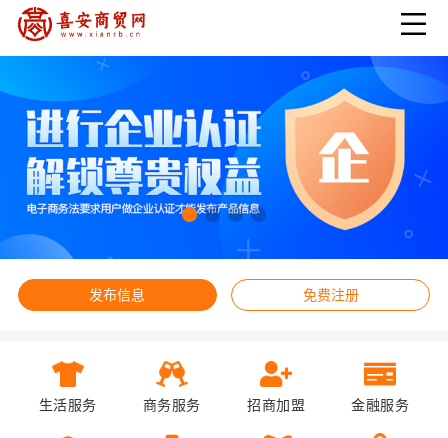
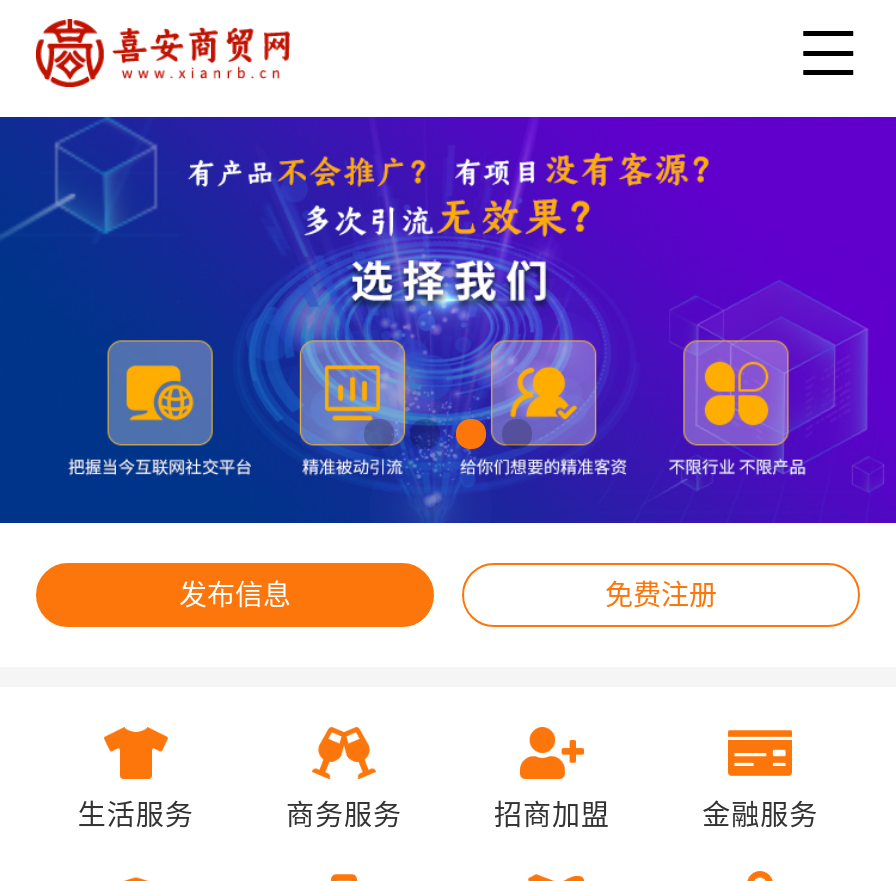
- [image]
+ [image]
